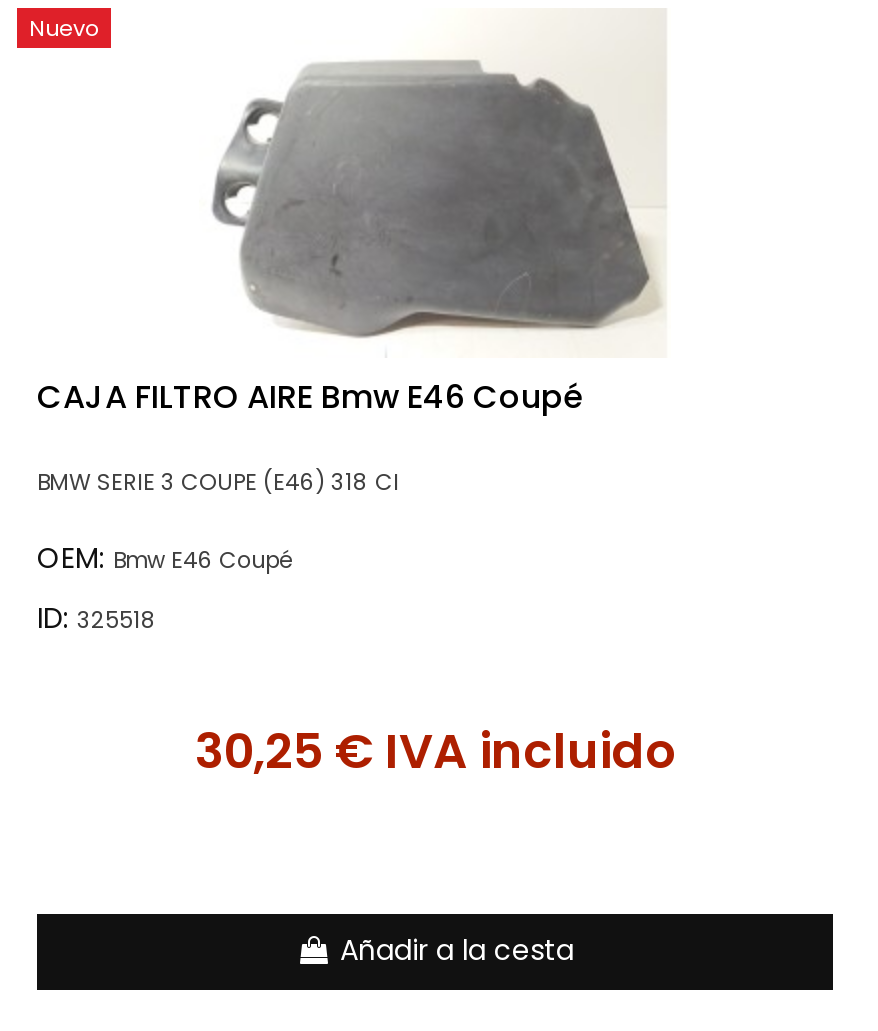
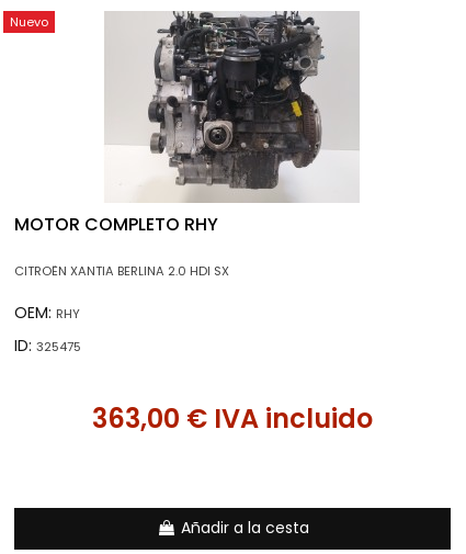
- [image]
- CAJA FILTRO AIRE Bmw E46 Coupé
+ [image]
+ MOTOR COMPLETO RHY

- BMW SERIE 3 COUPE (E46) 318 CI
+ CITROËN XANTIA BERLINA 2.0 HDI SX

- OEM: Bmw E46 Coupé
+ OEM: RHY

- ID: 325518
+ ID: 325475

- 30,25 € IVA incluido
+ 363,00 € IVA incluido
